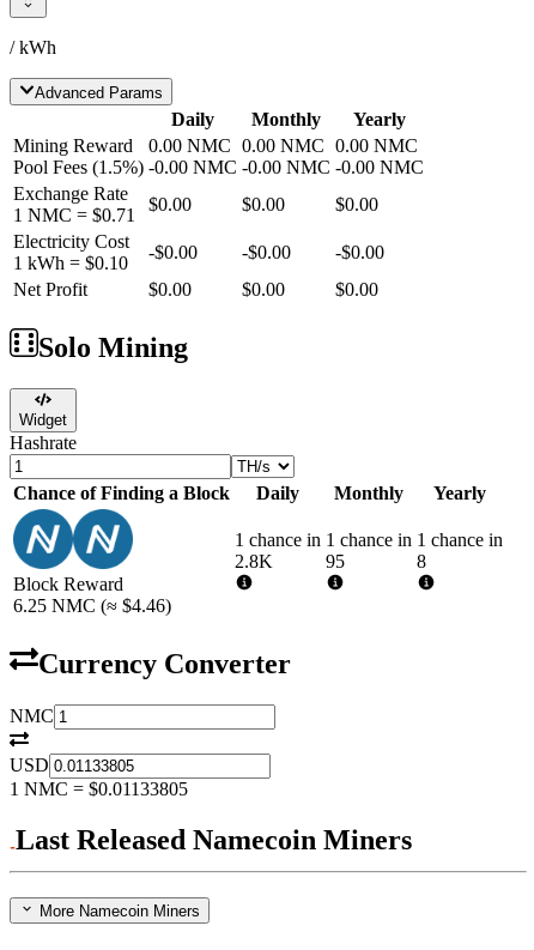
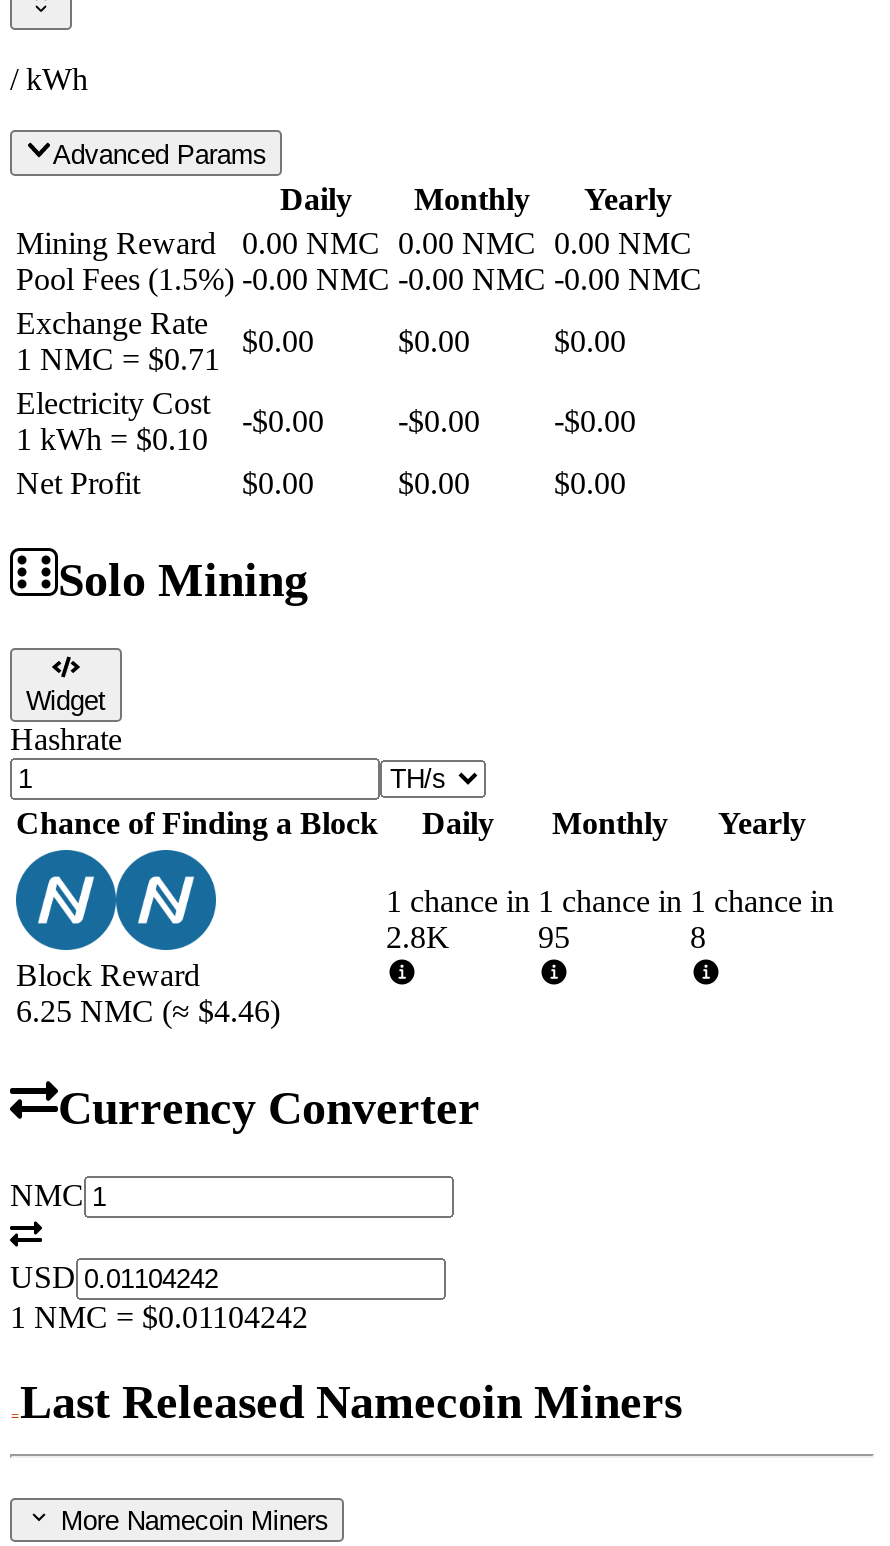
- 1 NMC=$0.01133805
+ 1 NMC=$0.01104242
